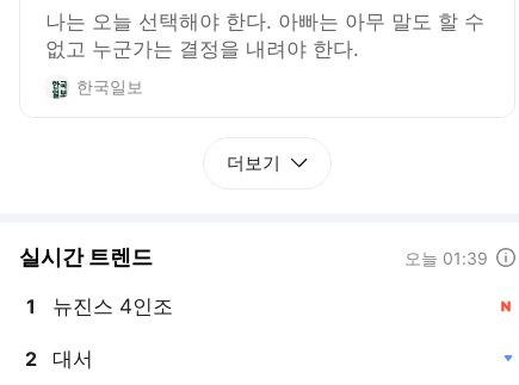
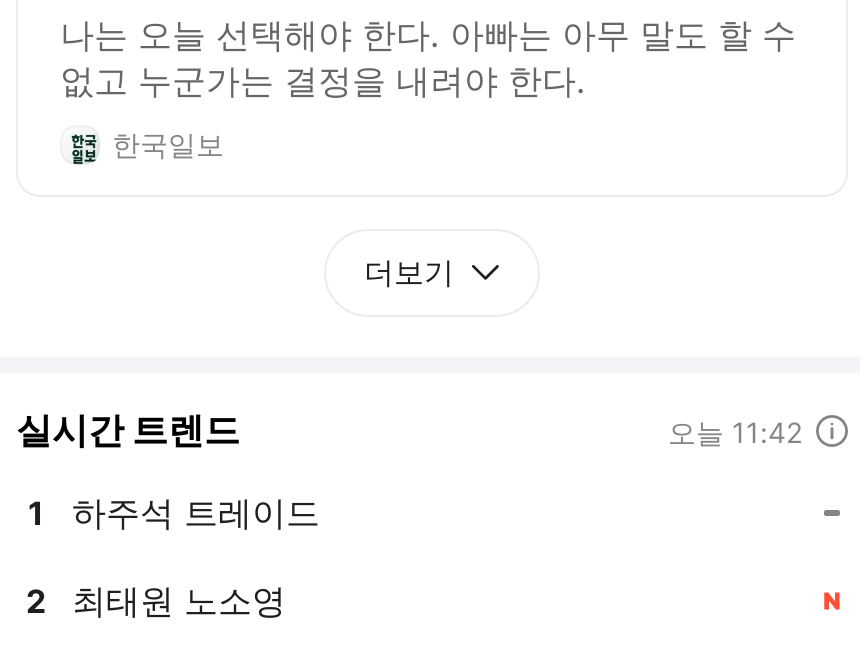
- 오늘 01:39
+ 오늘 11:42

- 뉴진스 4인조
+ 하주석 트레이드

- 대서
+ 최태원 노소영
